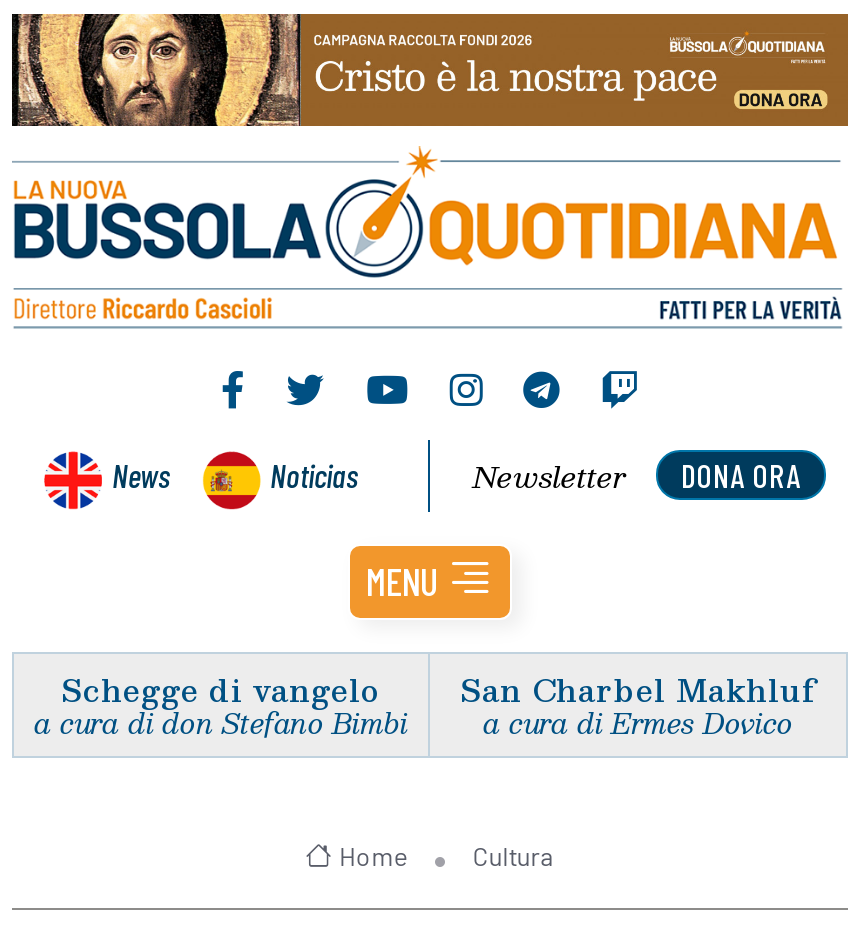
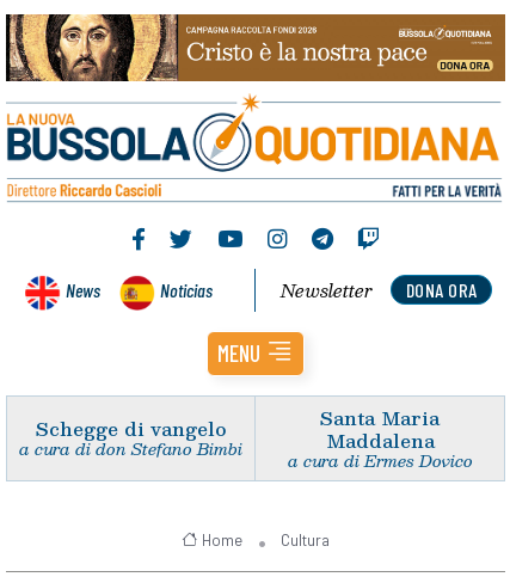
- San Charbel Makhluf
+ Santa Maria
+ Maddalena
